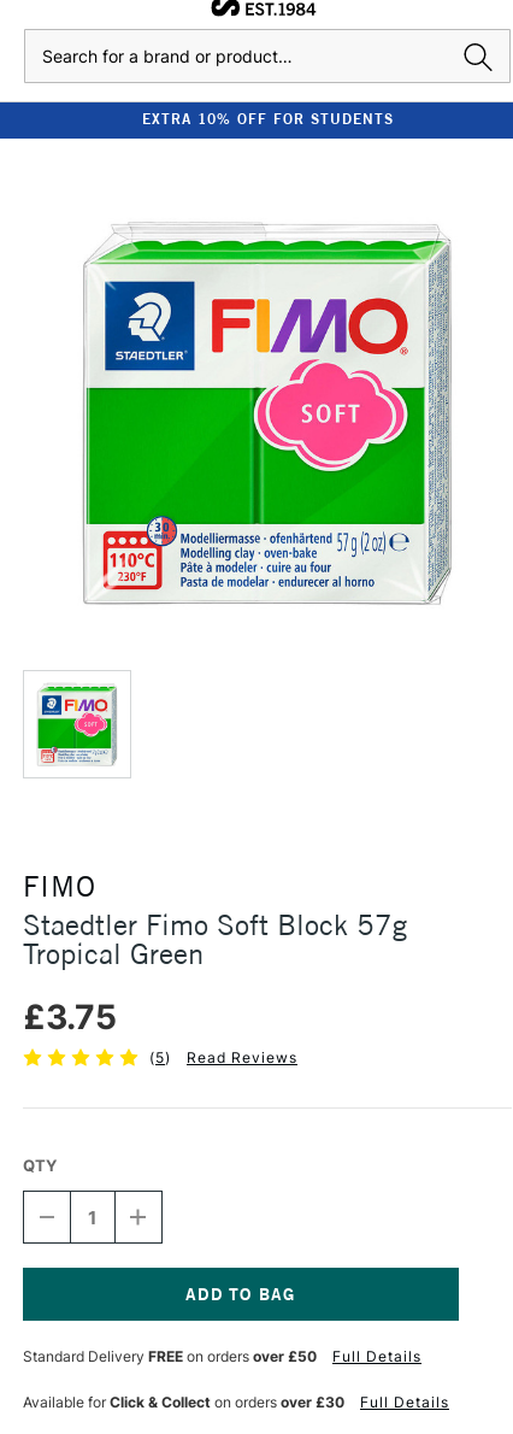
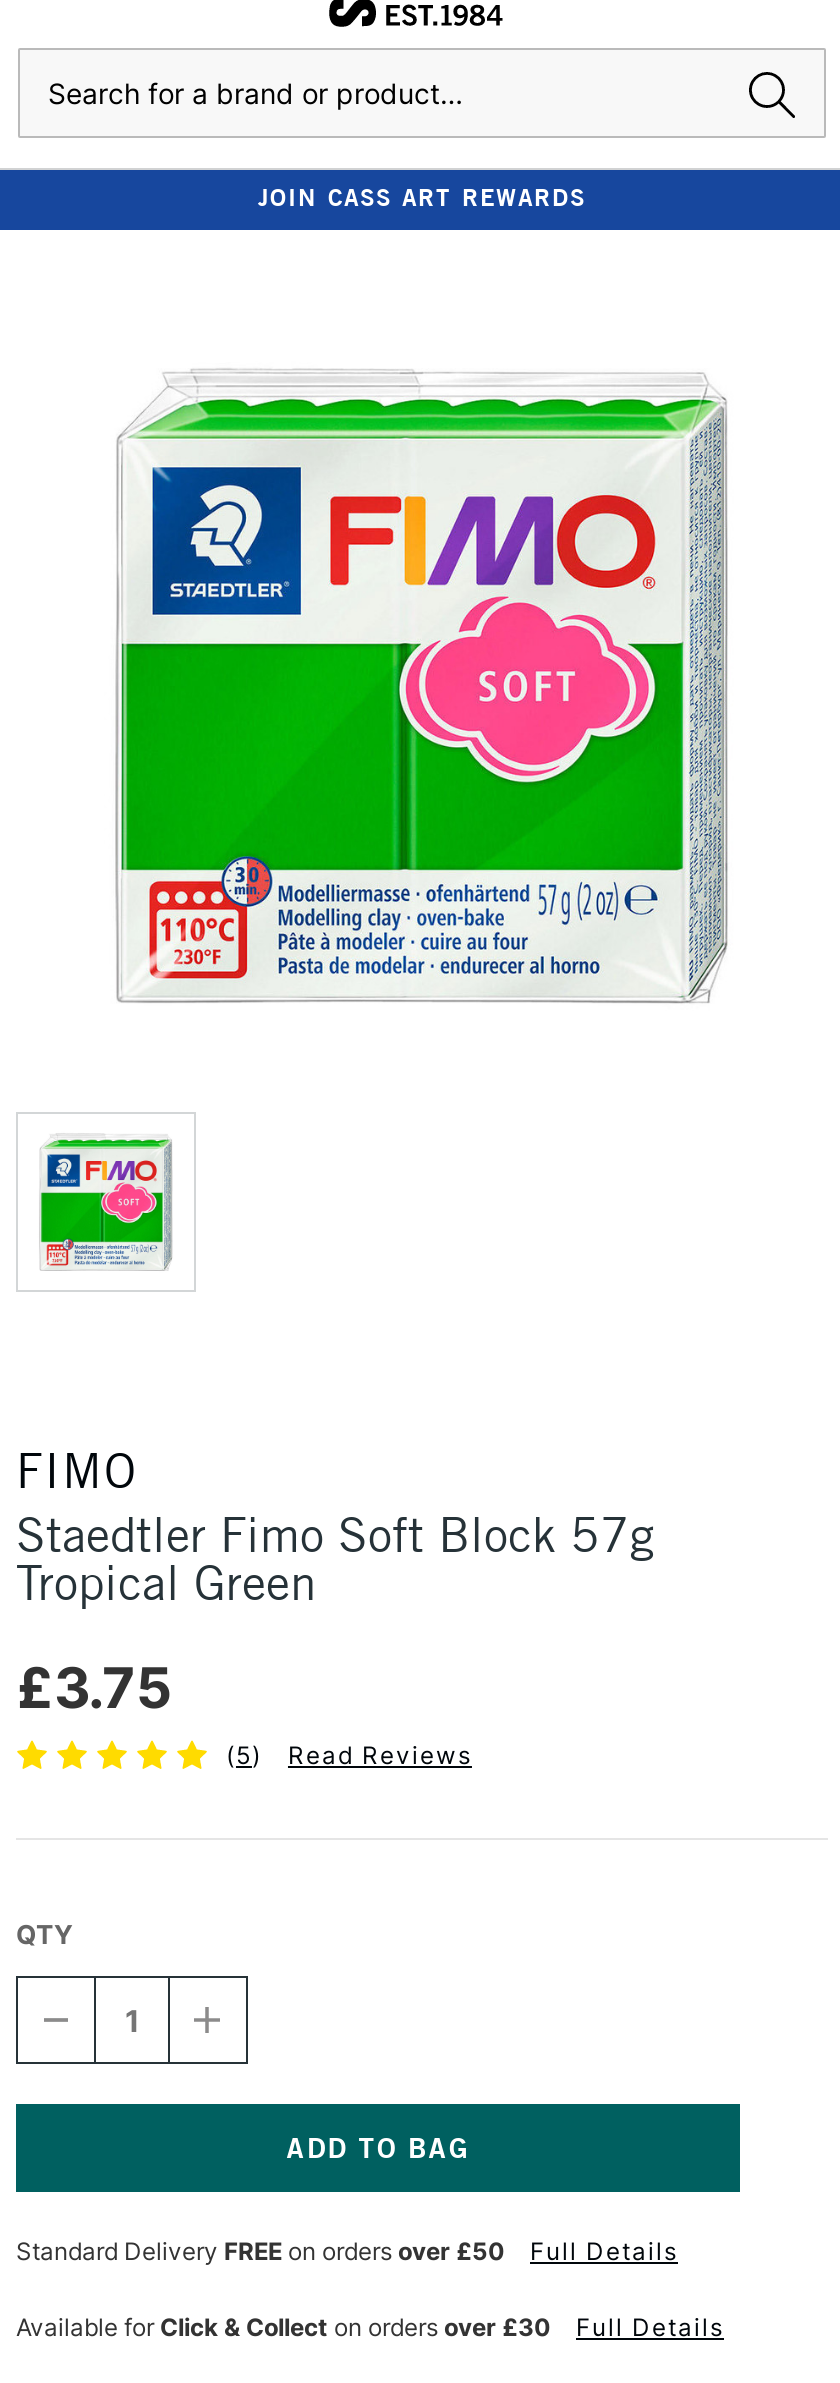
- EXTRA 10% OFF FOR STUDENTS
+ JOIN CASS ART REWARDS
